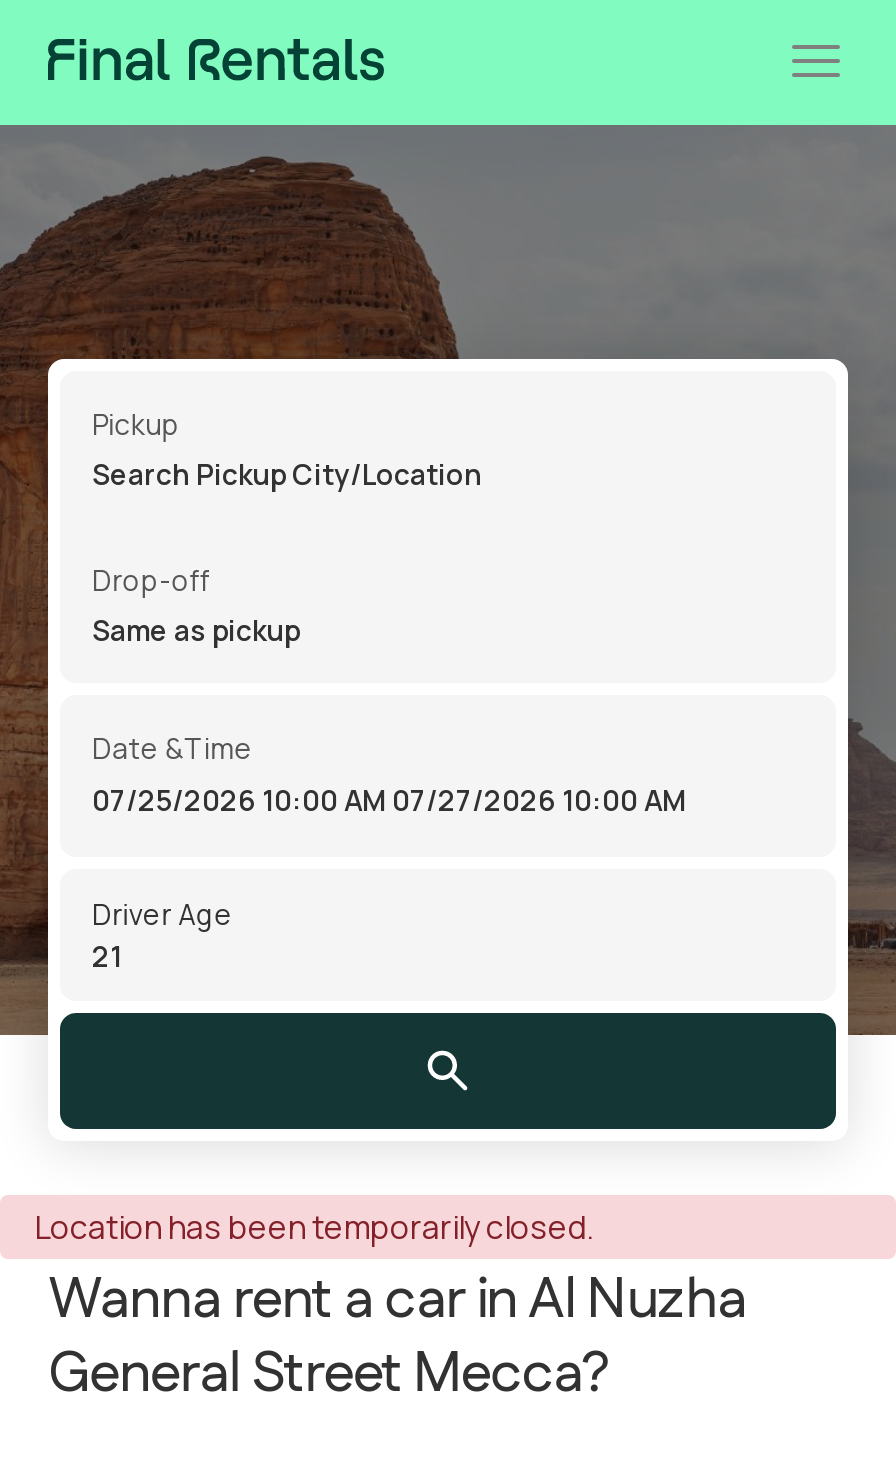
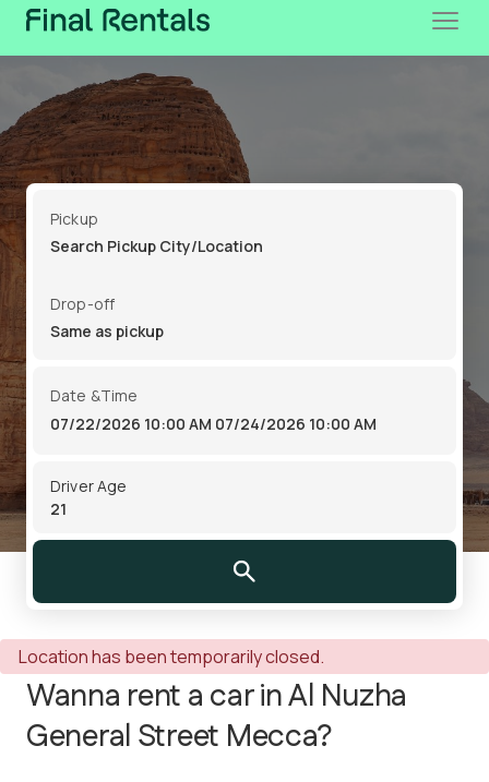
- 07/25/2026 10:00 AM 07/27/2026 10:00 AM
+ 07/22/2026 10:00 AM 07/24/2026 10:00 AM
